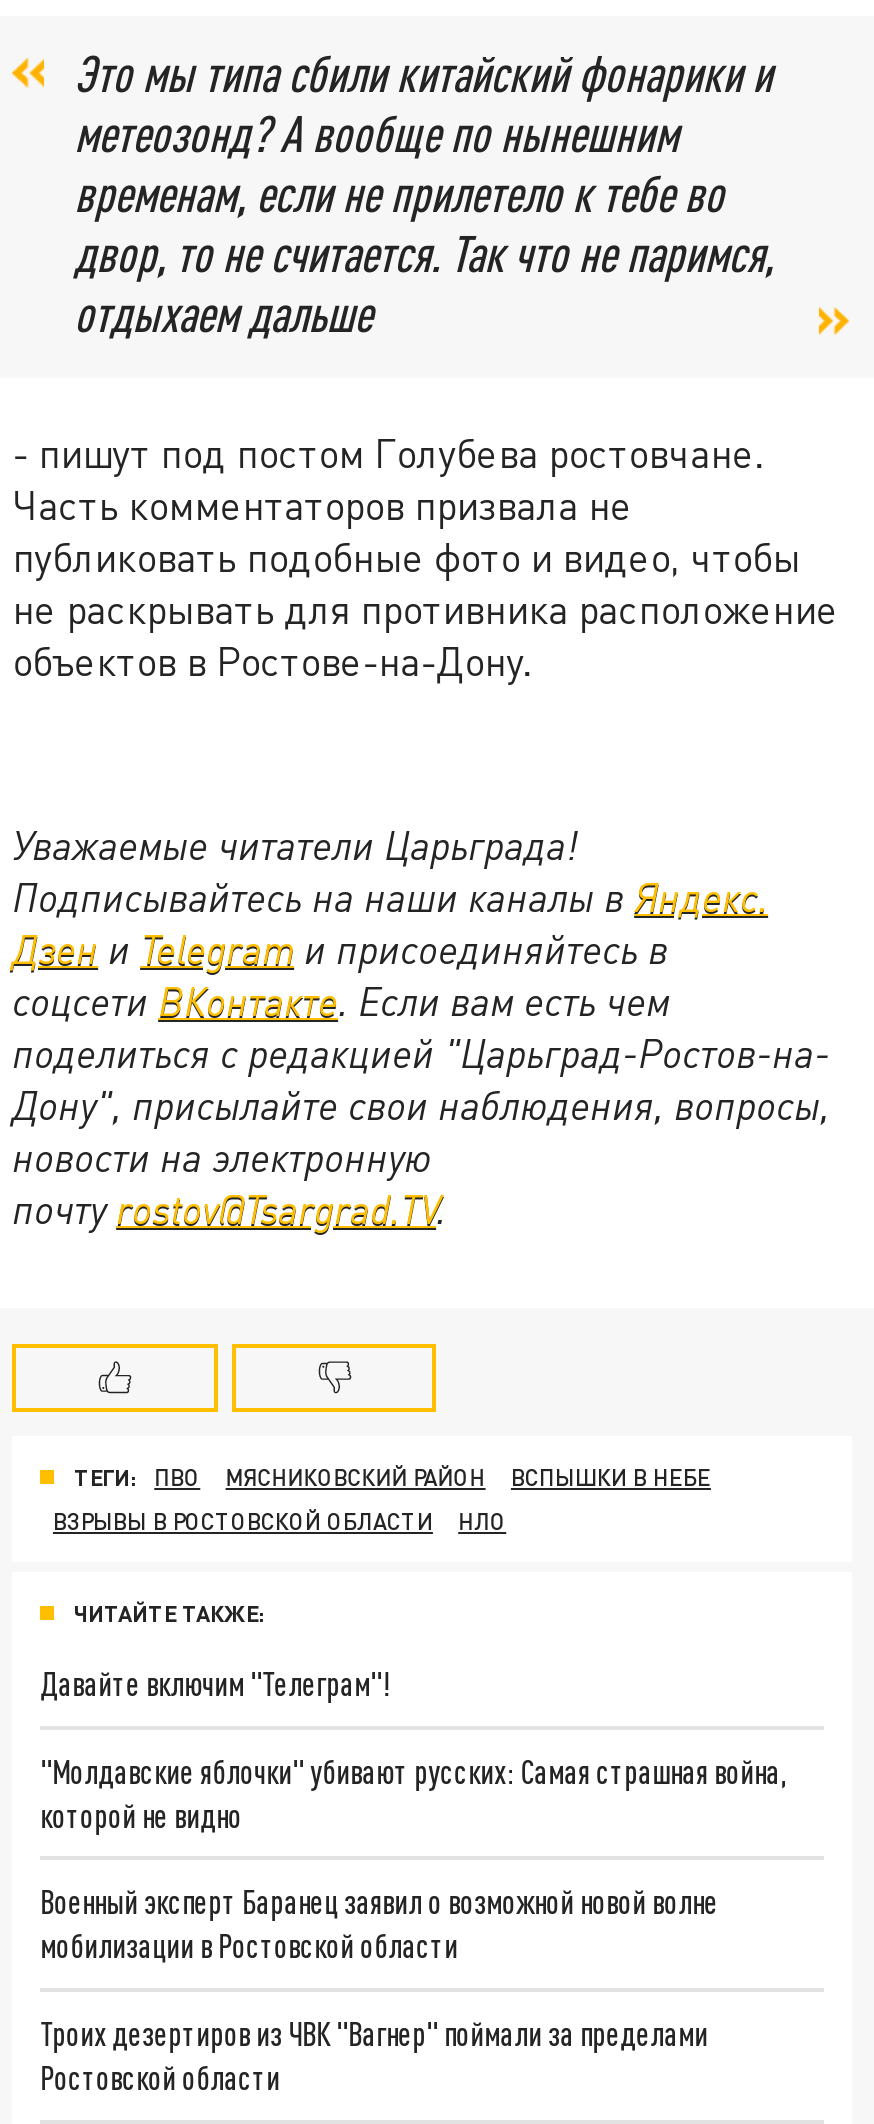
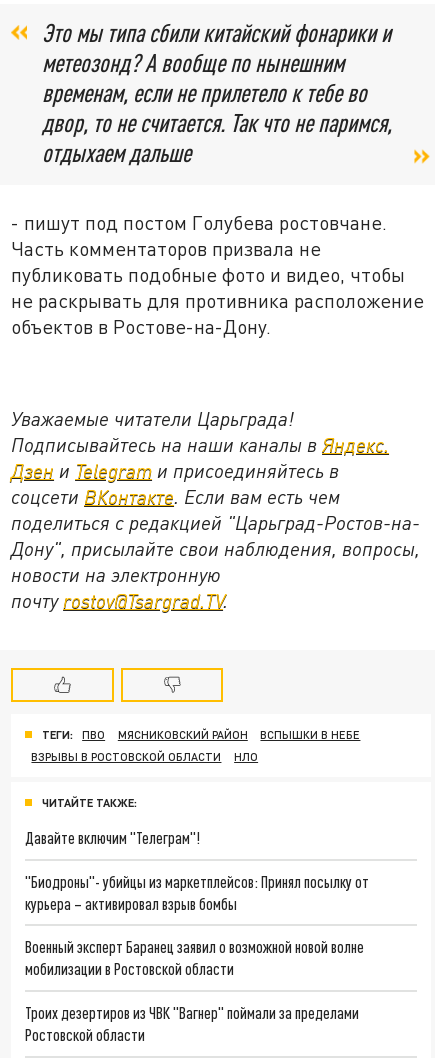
- "Молдавские яблочки" убивают русских: Самая страшная война,
- которой не видно
+ "Биодроны"- убийцы из маркетплейсов: Принял посылку от
+ курьера – активировал взрыв бомбы
